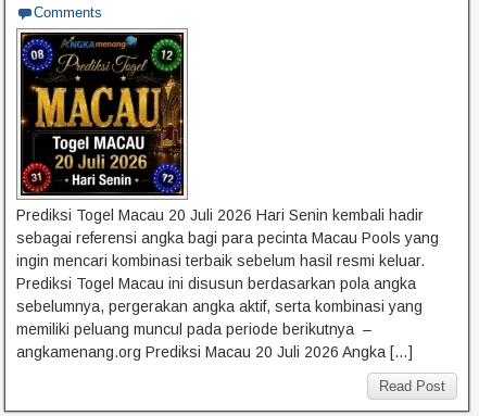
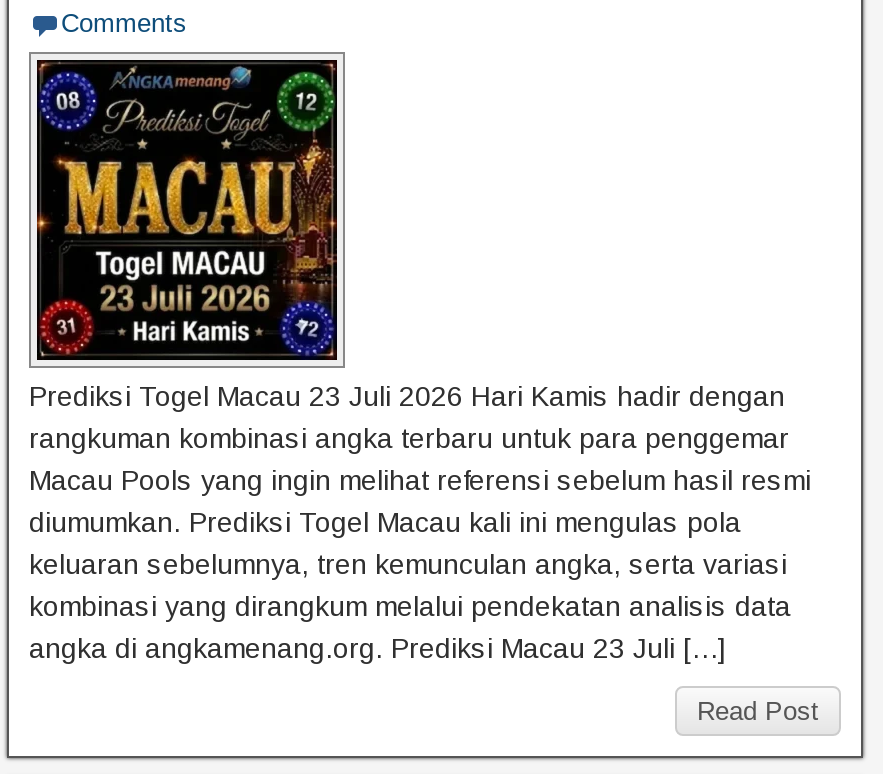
- Prediksi Togel Macau 20 Juli 2026 Hari Senin kembali hadir
- sebagai referensi angka bagi para pecinta Macau Pools yang
- ingin mencari kombinasi terbaik sebelum hasil resmi keluar.
- Prediksi Togel Macau ini disusun berdasarkan pola angka
- sebelumnya, pergerakan angka aktif, serta kombinasi yang
- memiliki peluang muncul pada periode berikutnya –
- angkamenang.org Prediksi Macau 20 Juli 2026 Angka […]
+ Prediksi Togel Macau 23 Juli 2026 Hari Kamis hadir dengan
+ rangkuman kombinasi angka terbaru untuk para penggemar
+ Macau Pools yang ingin melihat referensi sebelum hasil resmi
+ diumumkan. Prediksi Togel Macau kali ini mengulas pola
+ keluaran sebelumnya, tren kemunculan angka, serta variasi
+ kombinasi yang dirangkum melalui pendekatan analisis data
+ angka di angkamenang.org. Prediksi Macau 23 Juli […]
